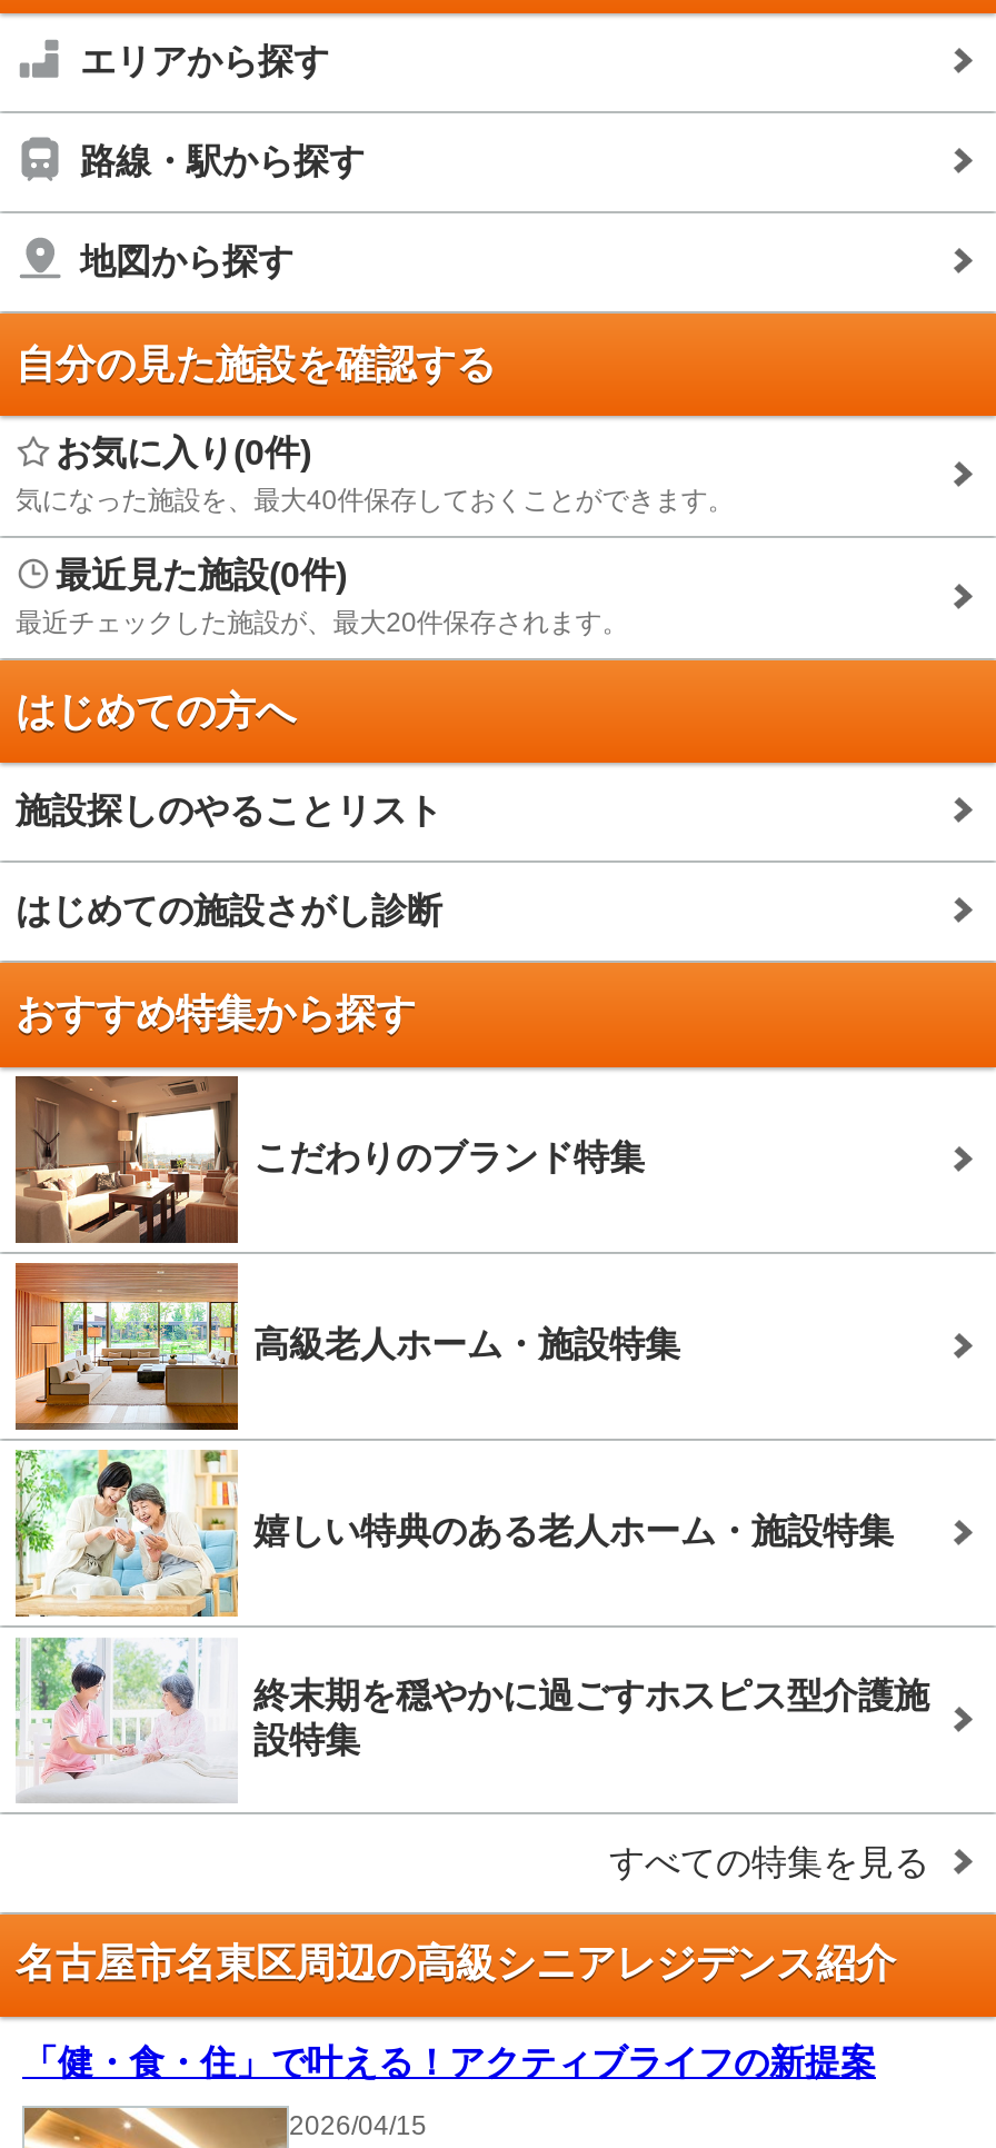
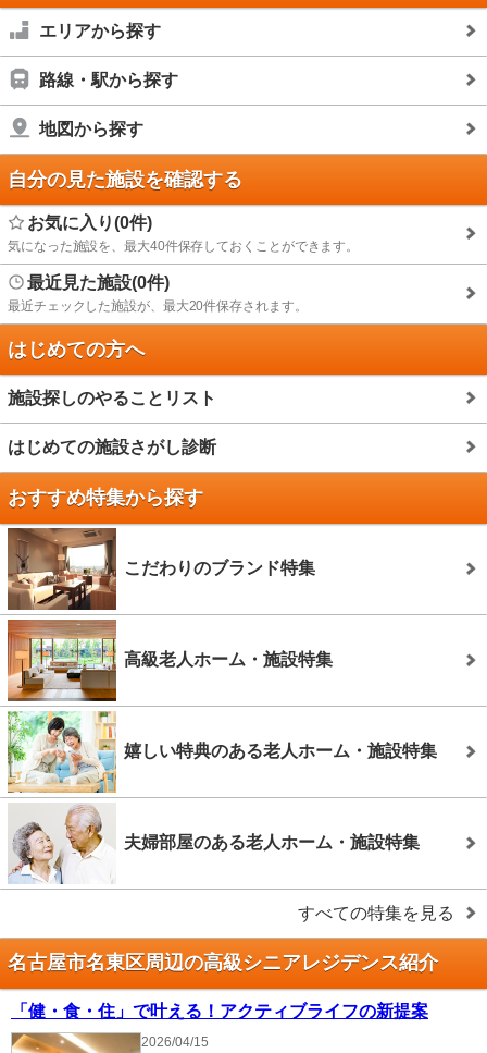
- [image]
- 終末期を穏やかに過ごすホスピス型介護施
- 設特集
+ [image]
+ 夫婦部屋のある老人ホーム・施設特集
